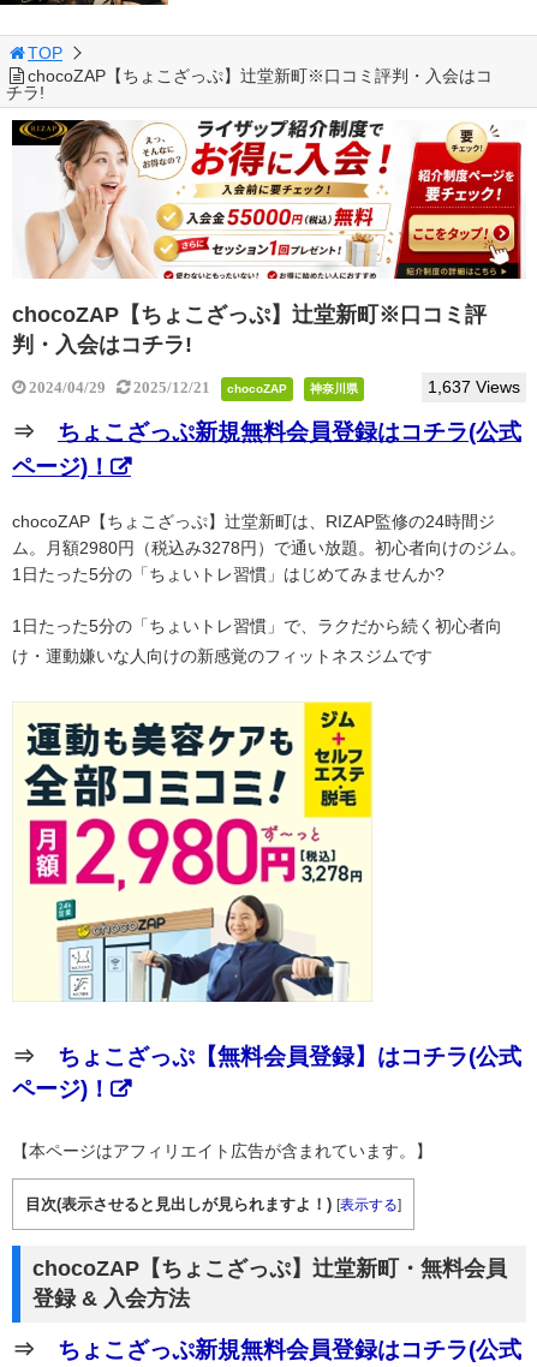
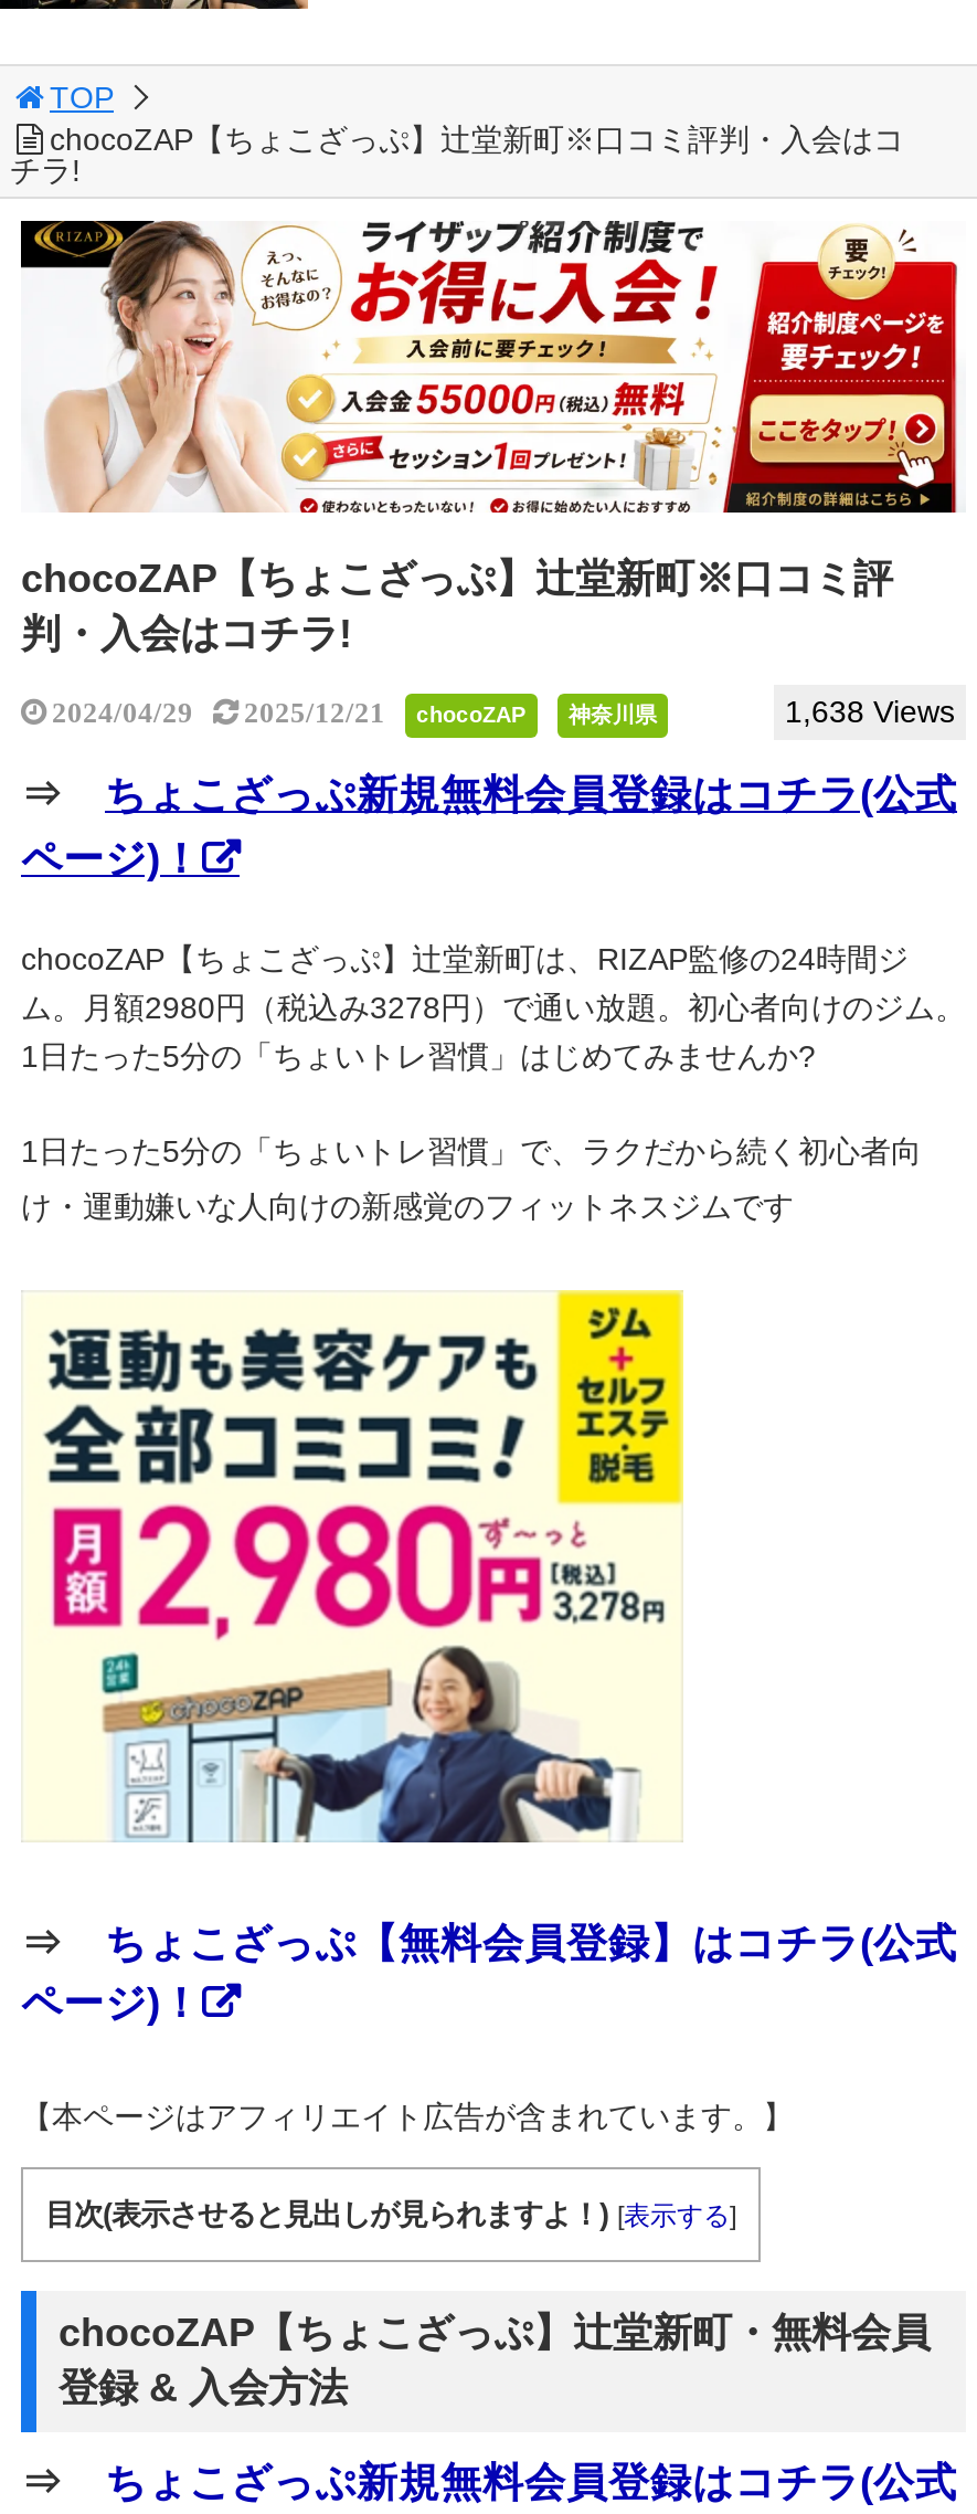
- 1,637 Views
+ 1,638 Views
